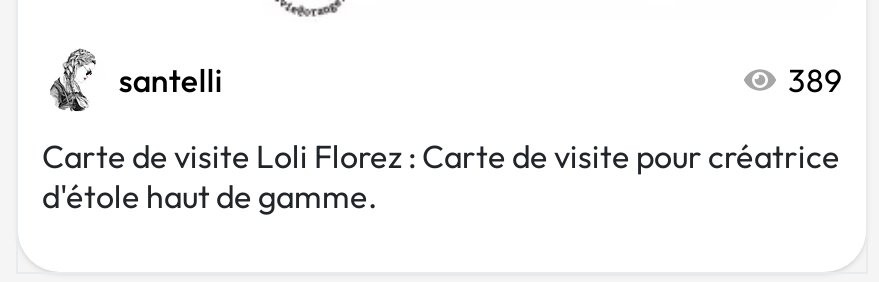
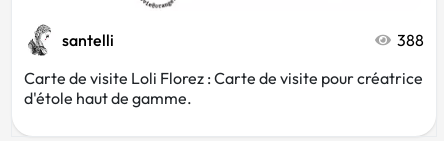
- 389
+ 388
